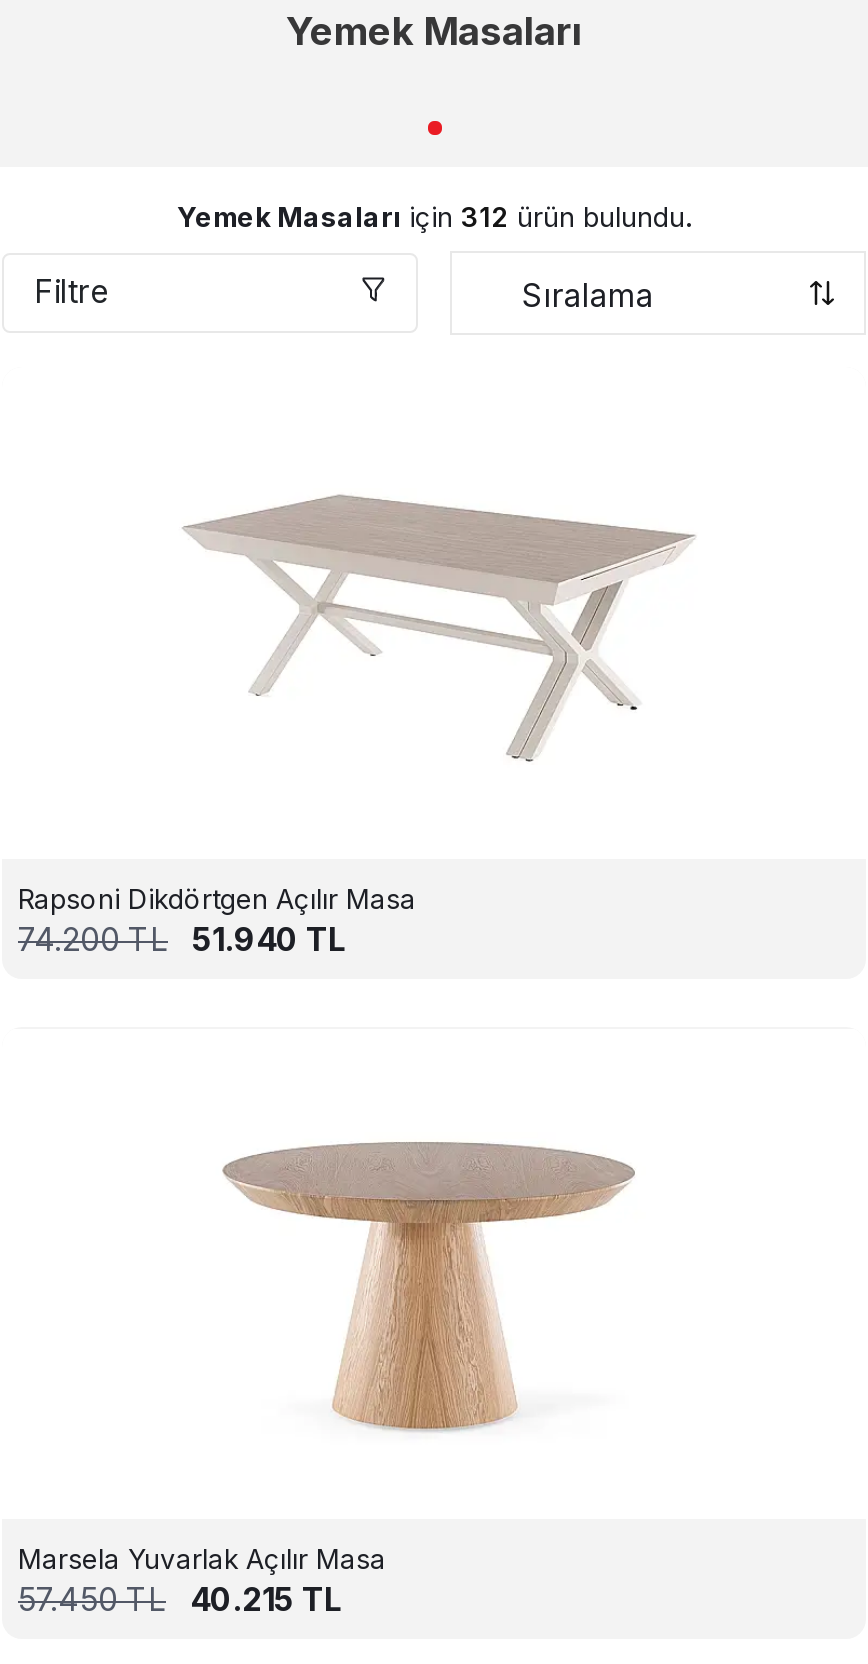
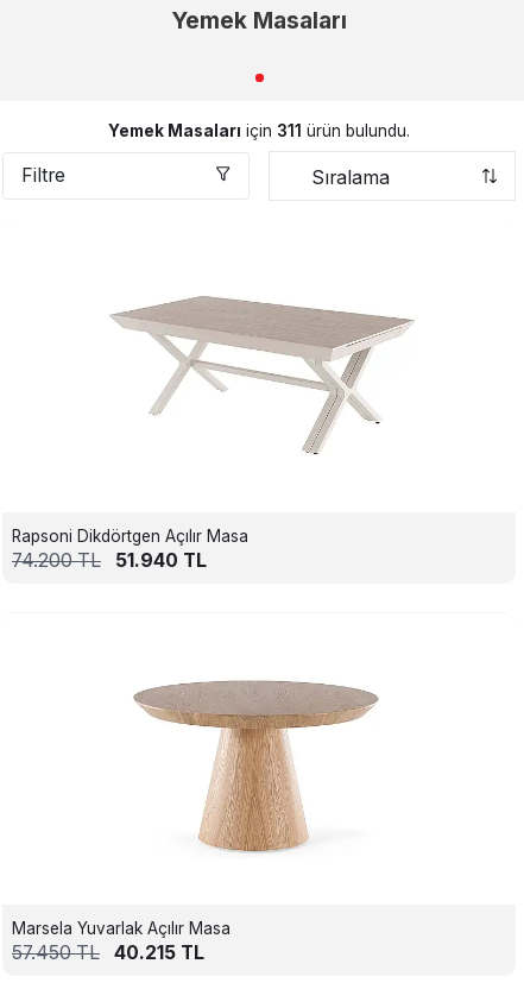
- Yemek Masaları için 312 ürün bulundu.
+ Yemek Masaları için 311 ürün bulundu.
